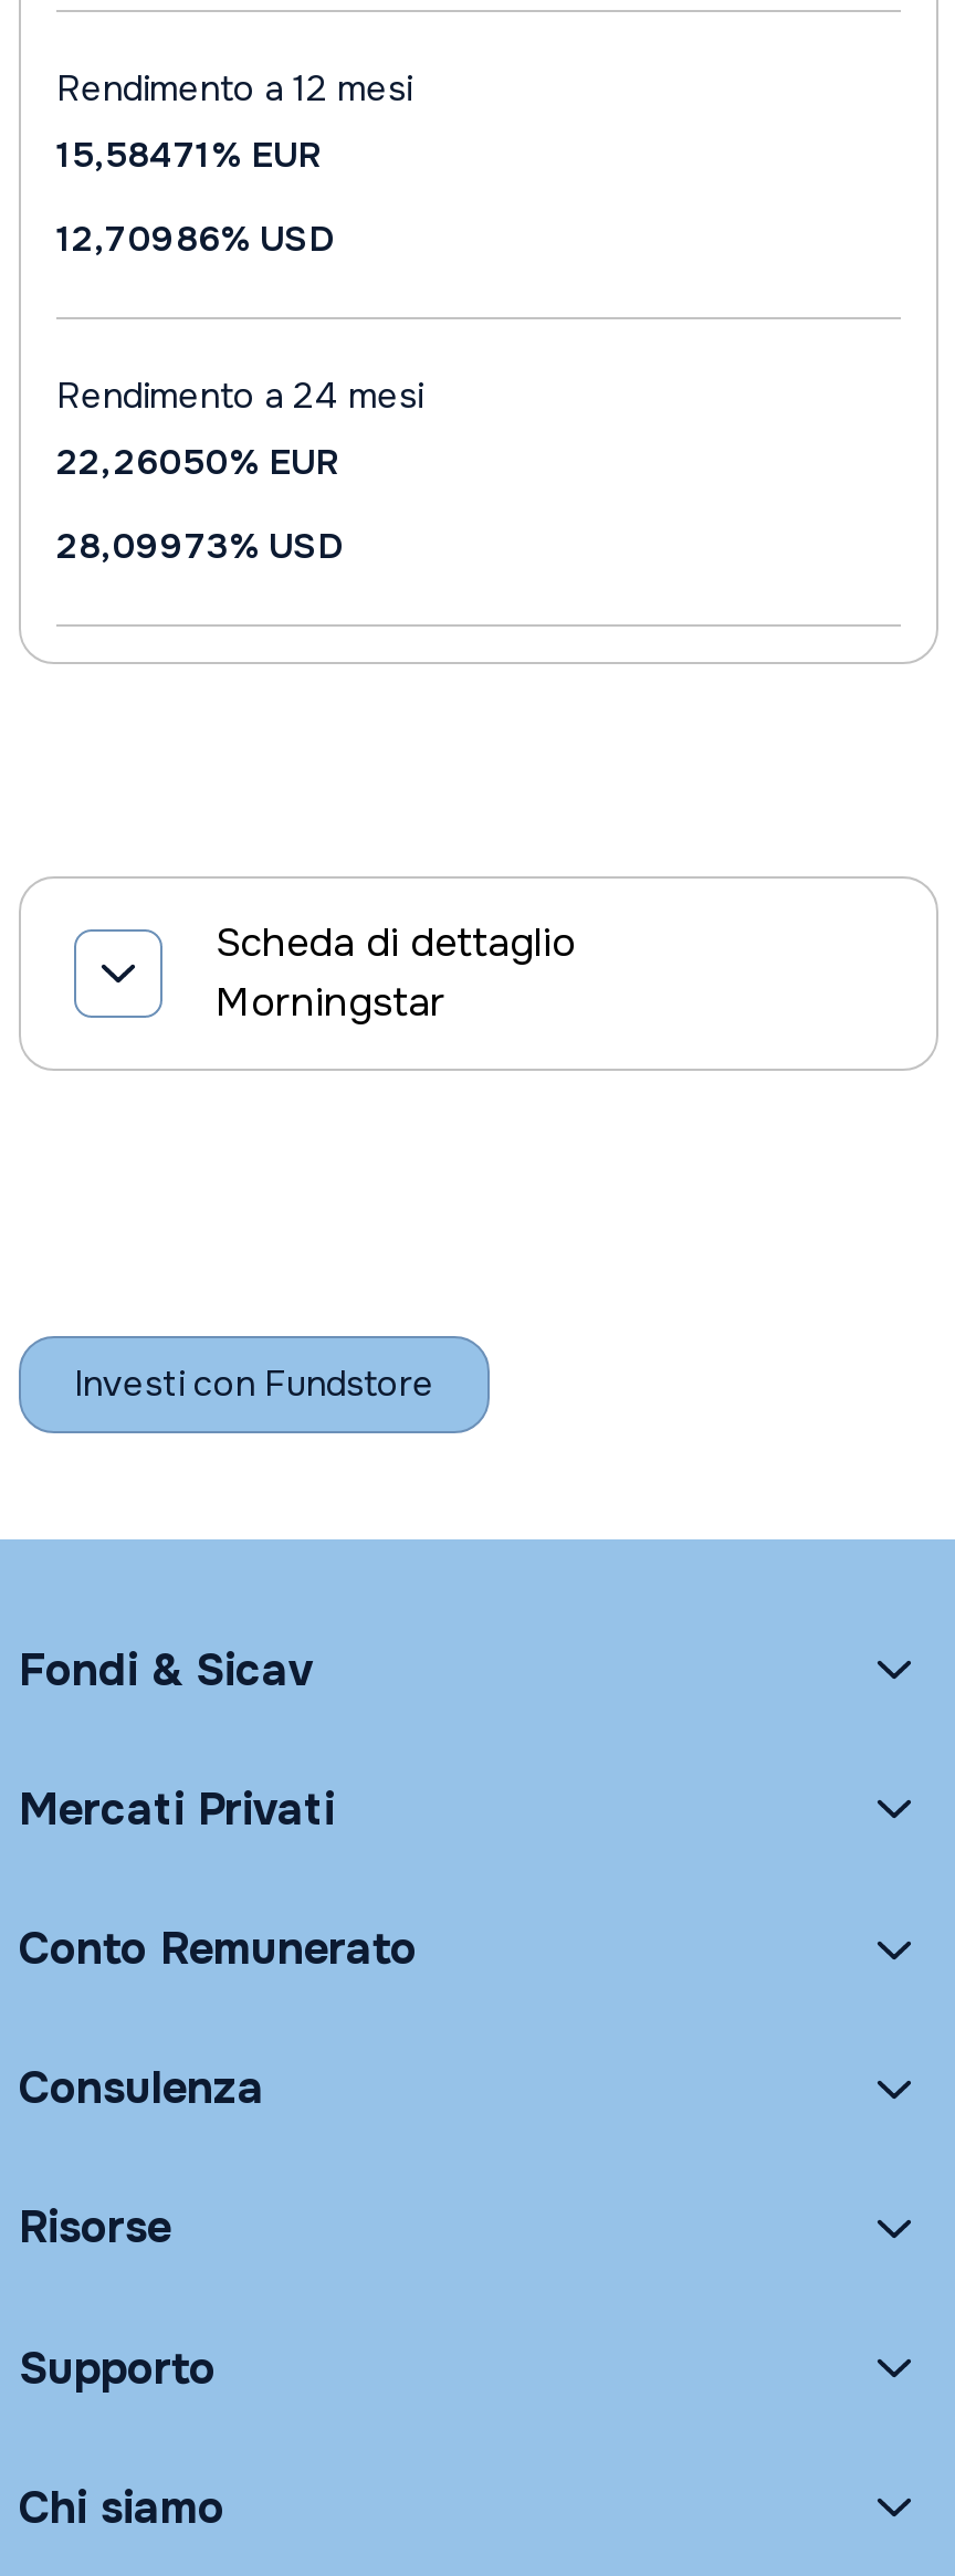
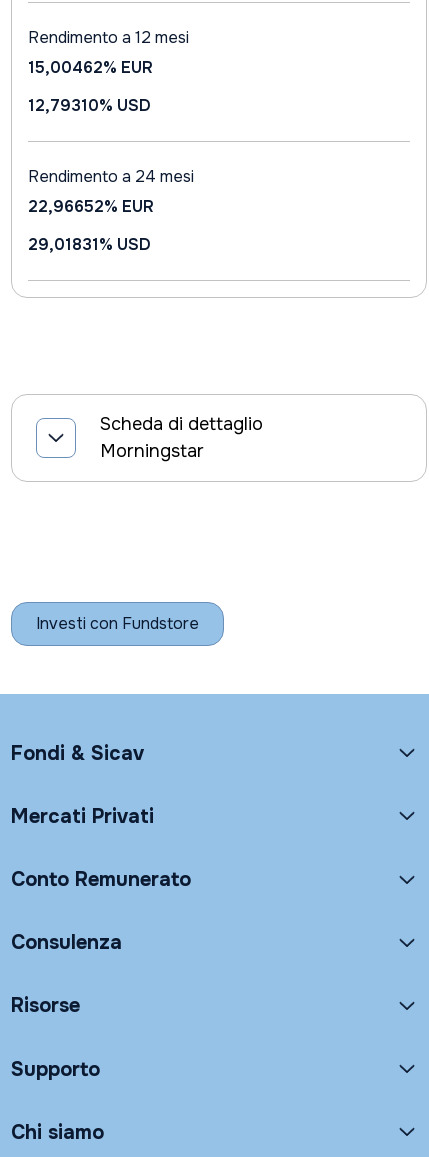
- 15,58471% EUR
+ 15,00462% EUR

- 12,70986% USD
+ 12,79310% USD

- 22,26050% EUR
+ 22,96652% EUR

- 28,09973% USD
+ 29,01831% USD
